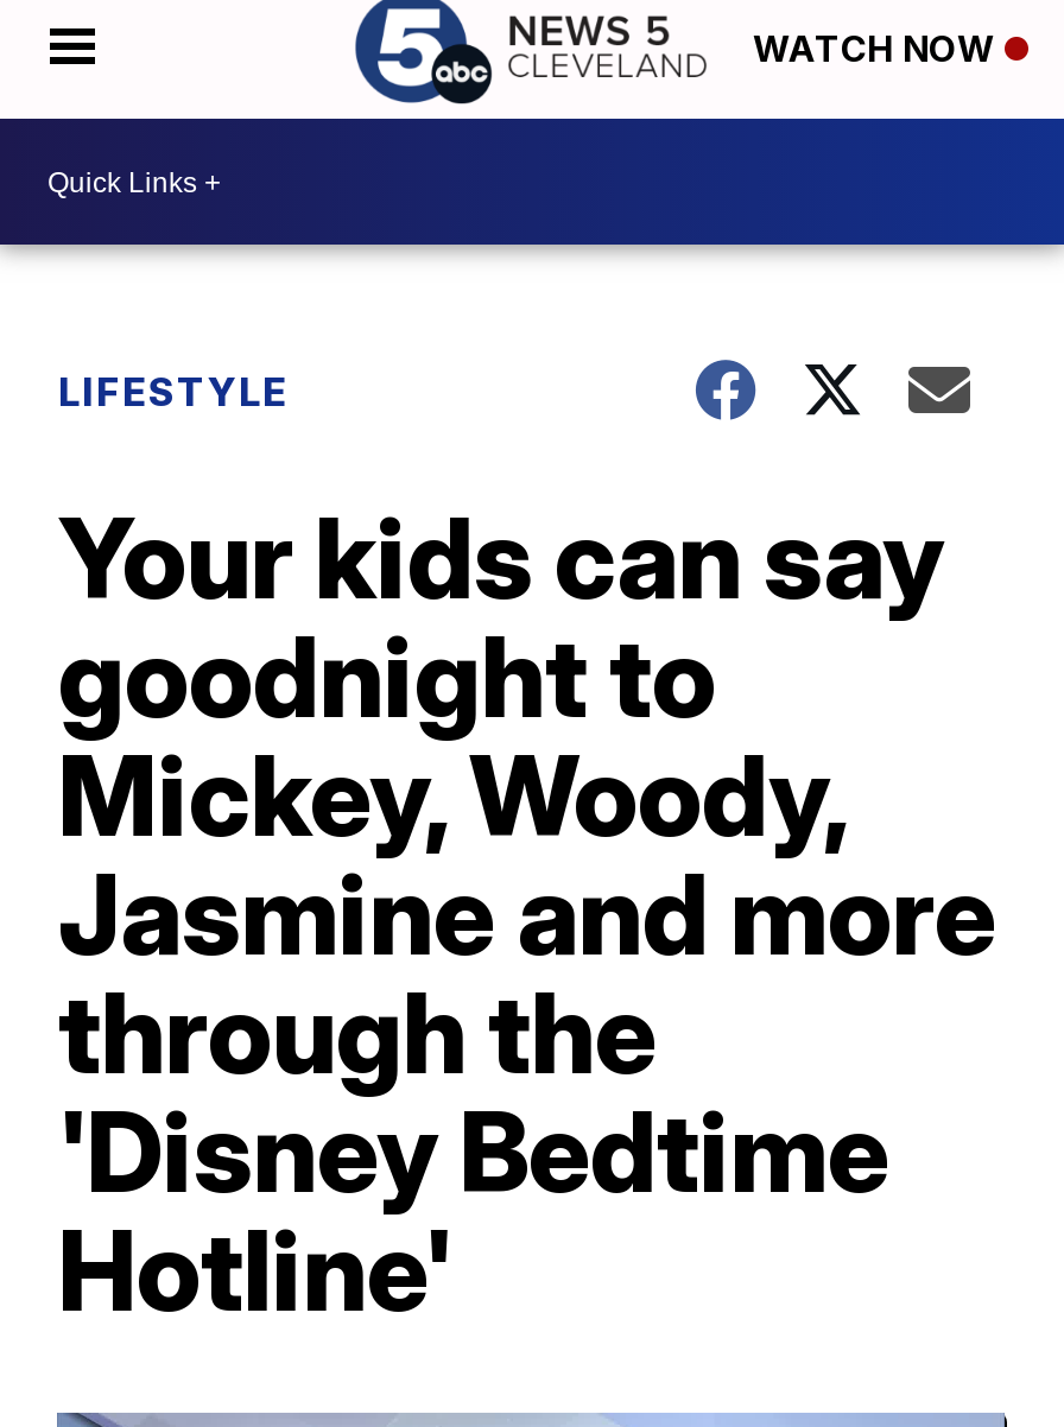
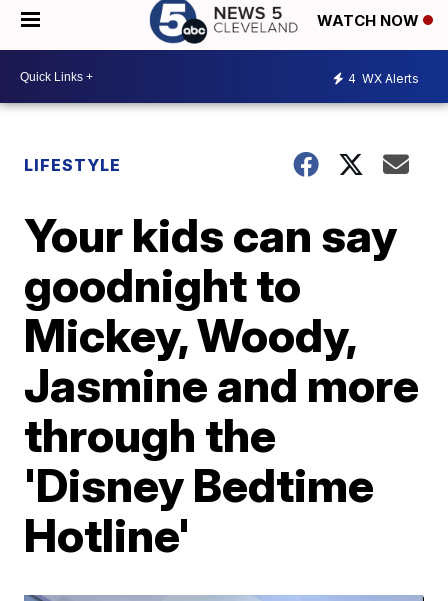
+ 4 WX Alerts
